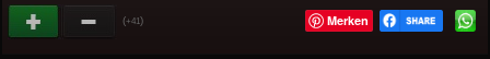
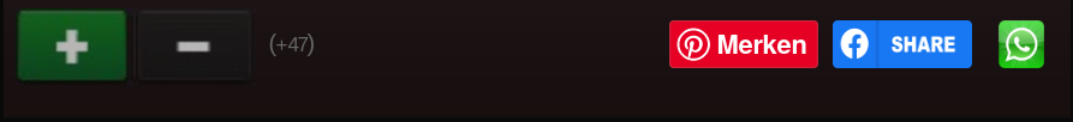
- (+41)
+ (+47)
